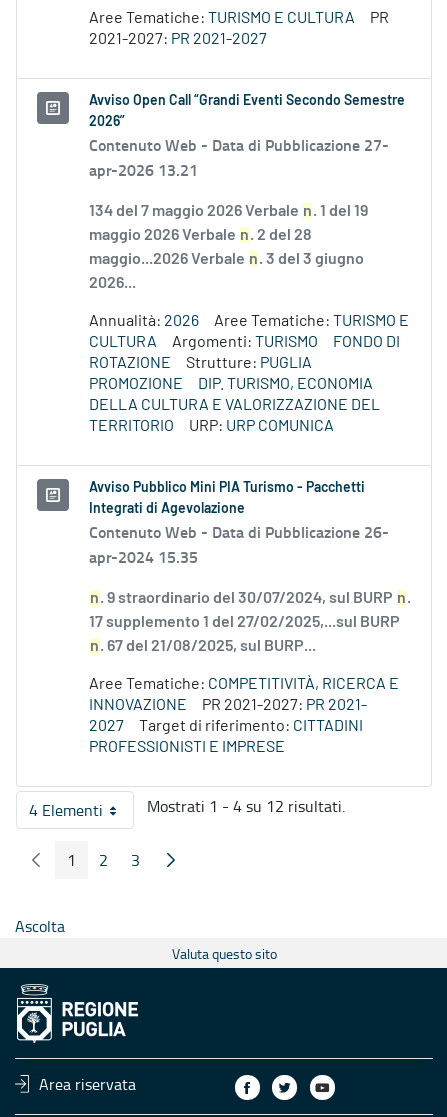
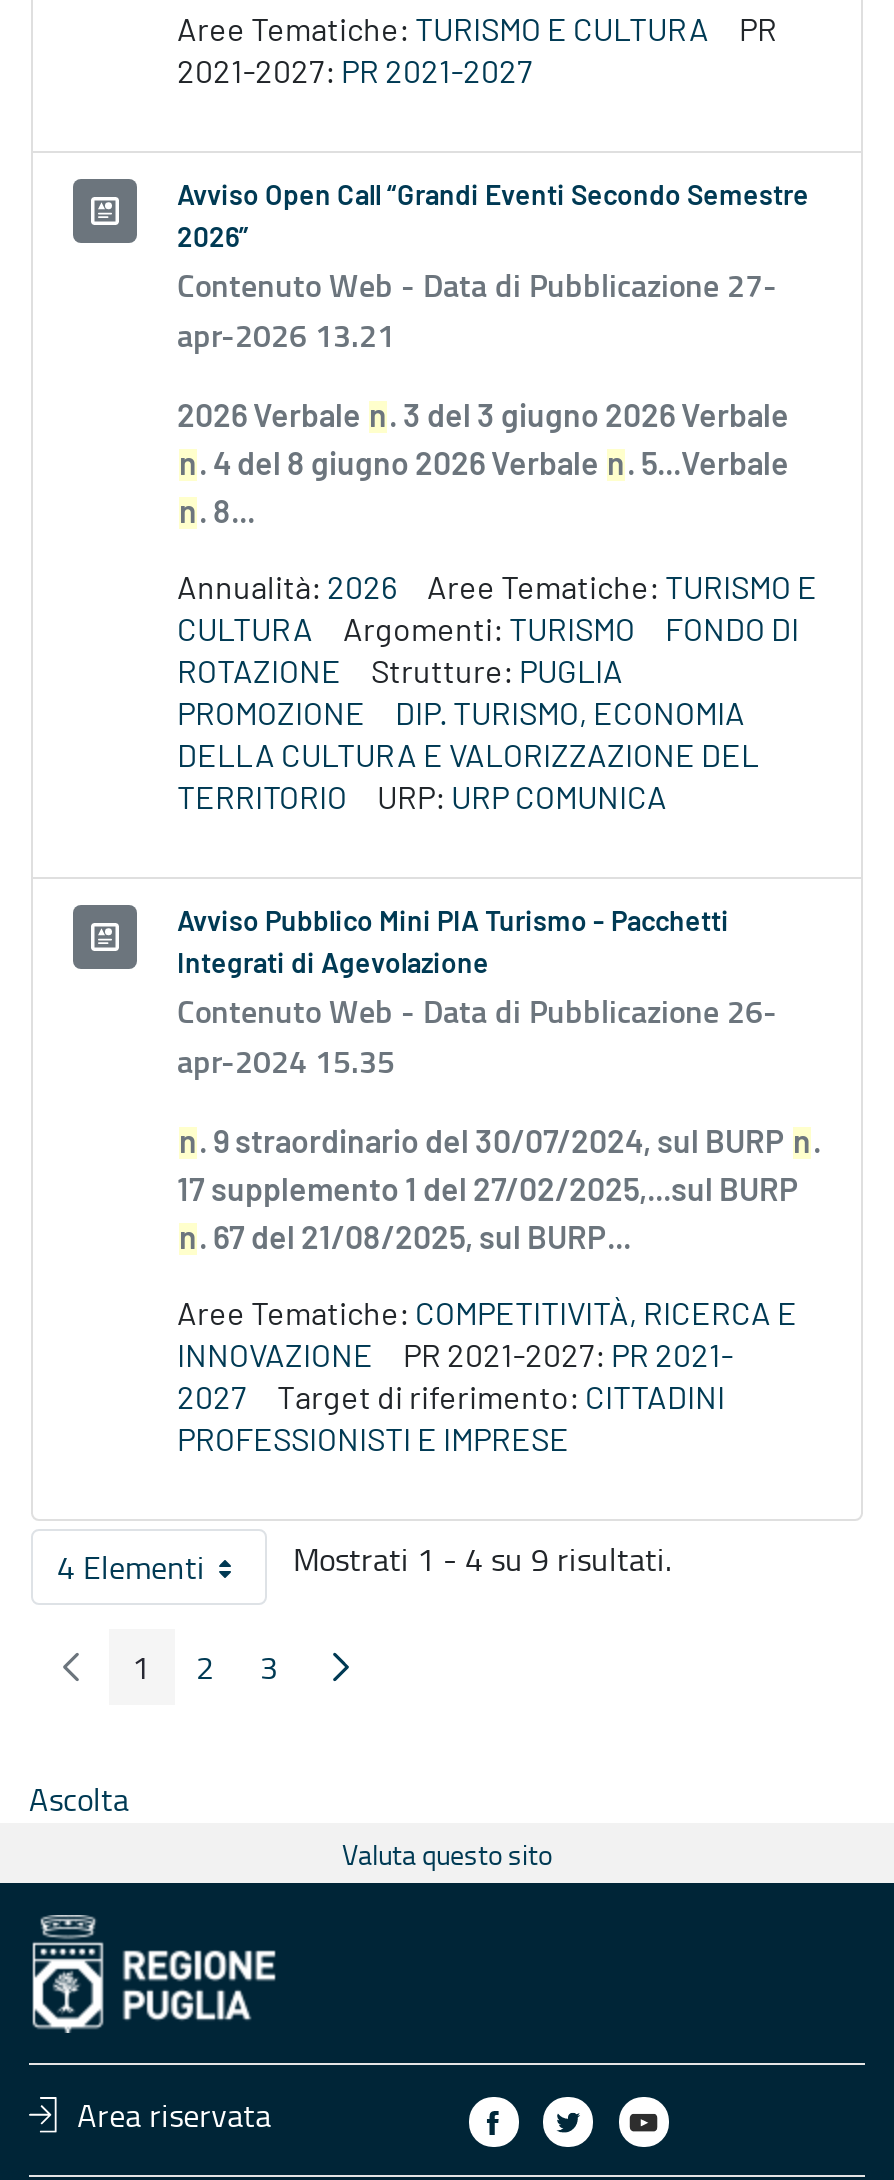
- 134 del 7 maggio 2026 Verbale n. 1 del 19
- maggio 2026 Verbale n. 2 del 28
- maggio...2026 Verbale n. 3 del 3 giugno
- 2026...
+ 2026 Verbale n. 3 del 3 giugno 2026 Verbale
+ n. 4 del 8 giugno 2026 Verbale n. 5...Verbale
+ n. 8...

- Mostrati 1 - 4 su 12 risultati.
+ Mostrati 1 - 4 su 9 risultati.
